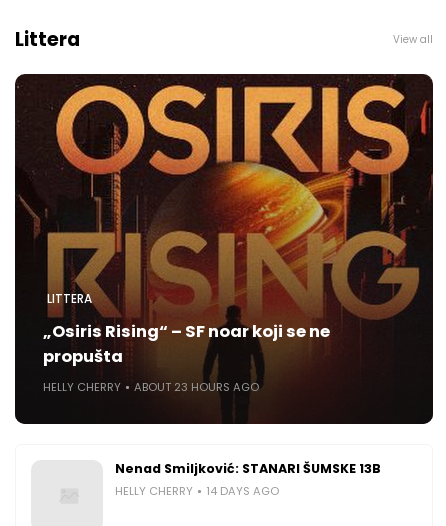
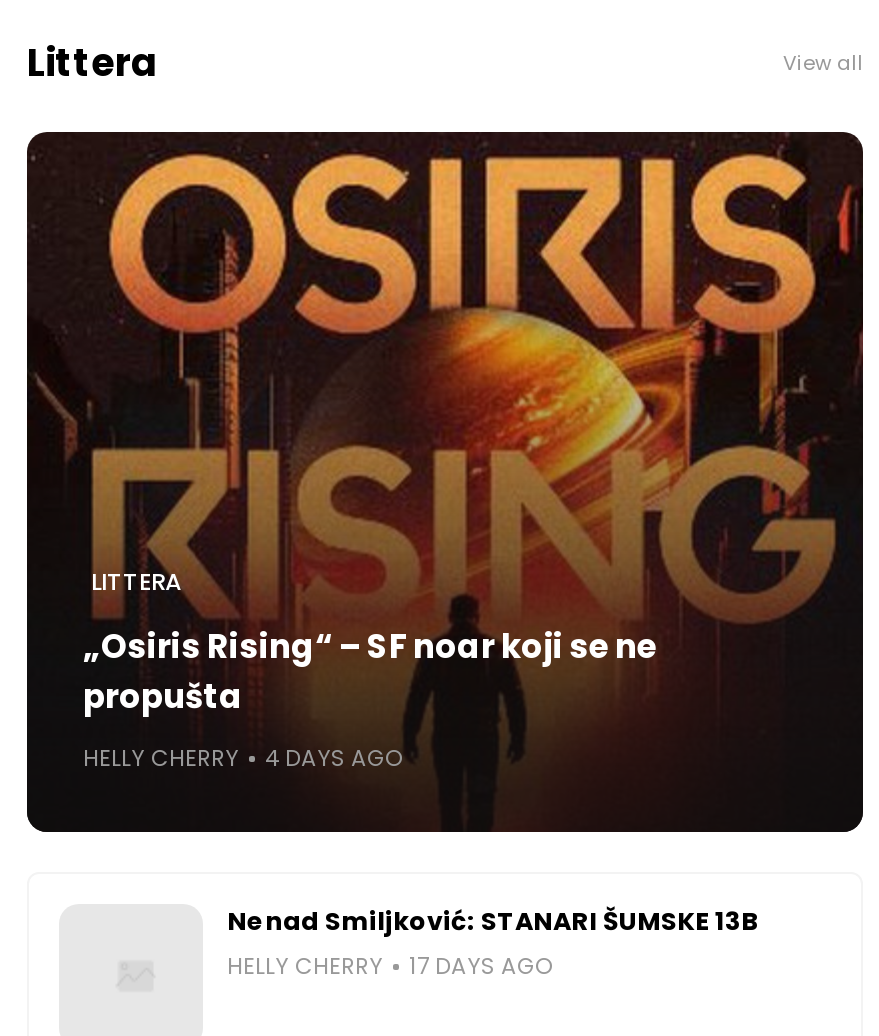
- ABOUT 23 HOURS AGO
+ 4 DAYS AGO

- HELLY CHERRY 14 DAYS AGO
+ HELLY CHERRY 17 DAYS AGO
